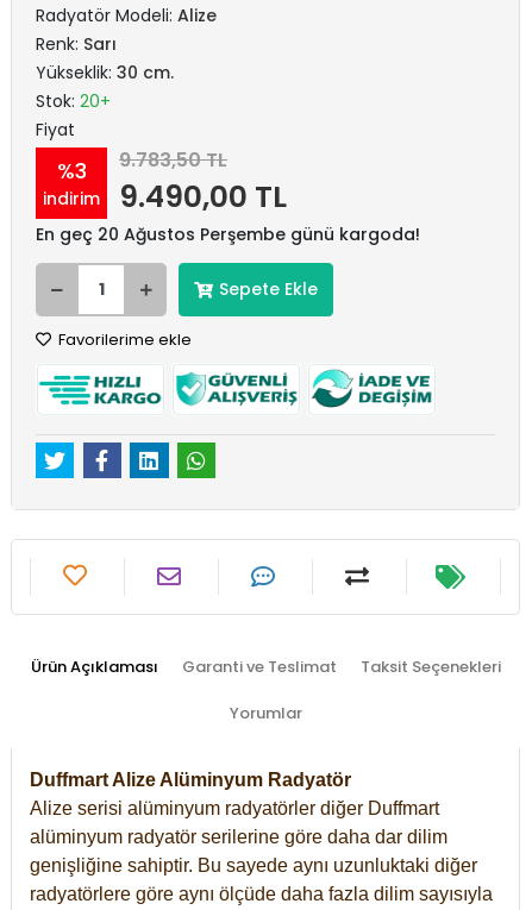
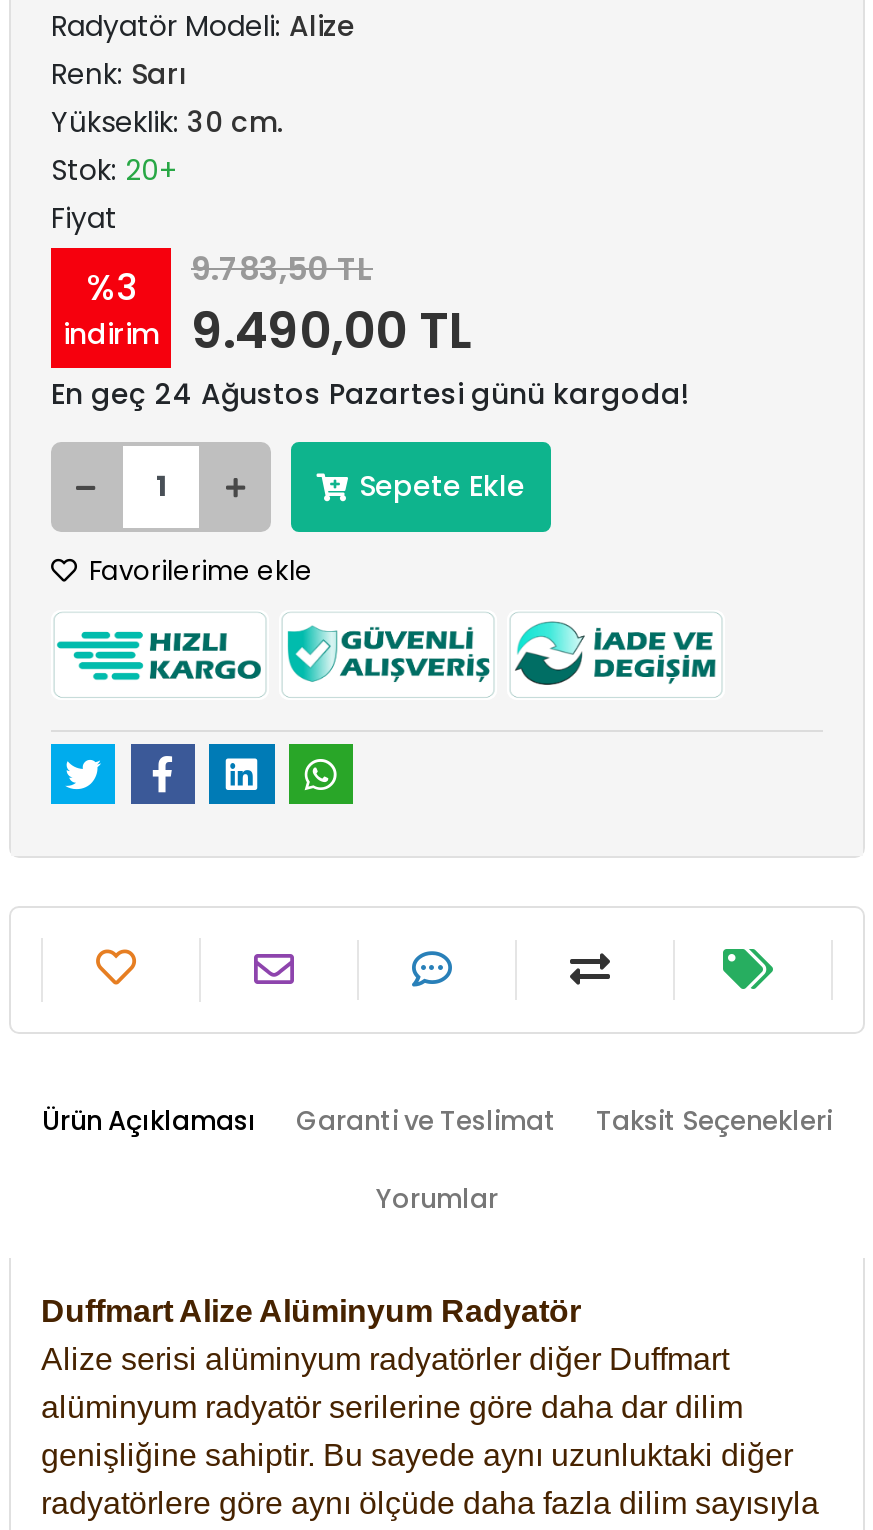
- En geç 20 Ağustos Perşembe günü kargoda!
+ En geç 24 Ağustos Pazartesi günü kargoda!
